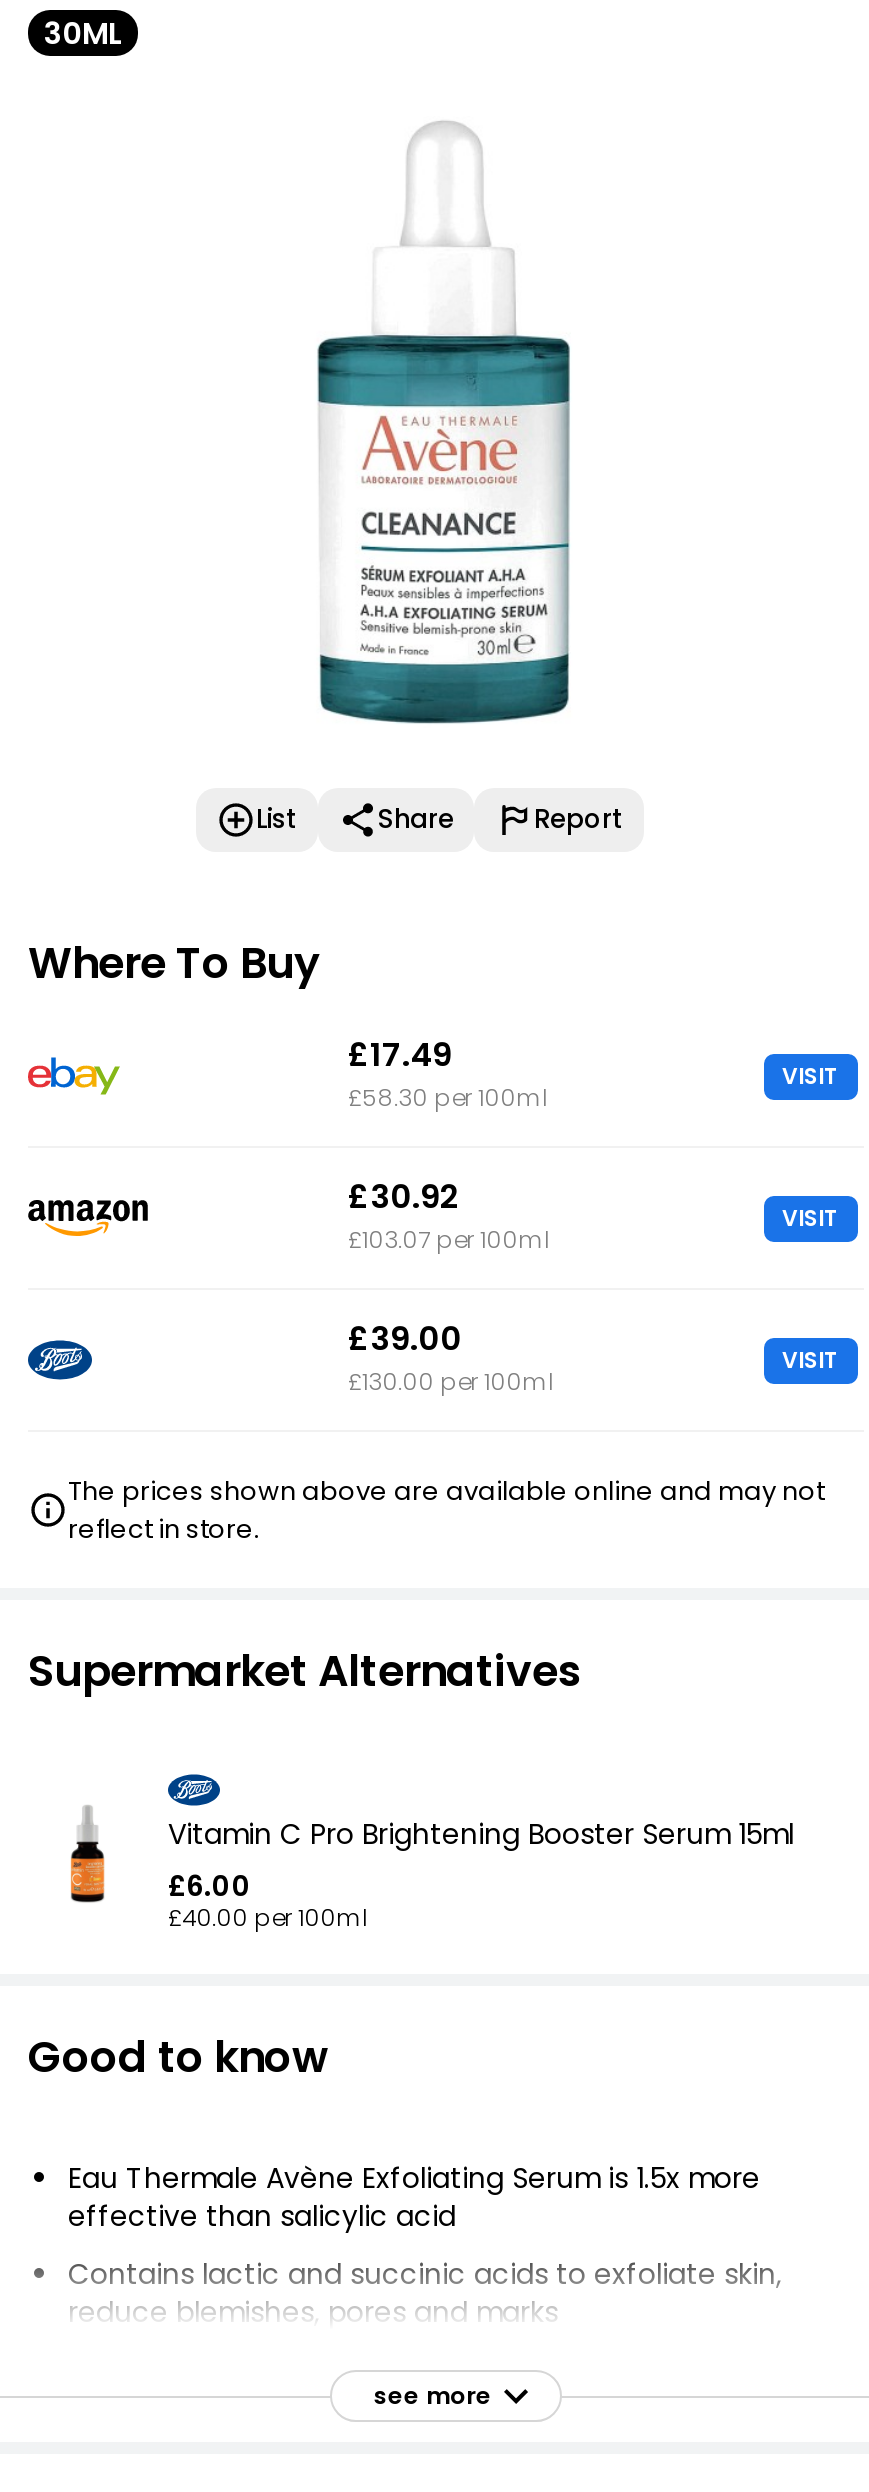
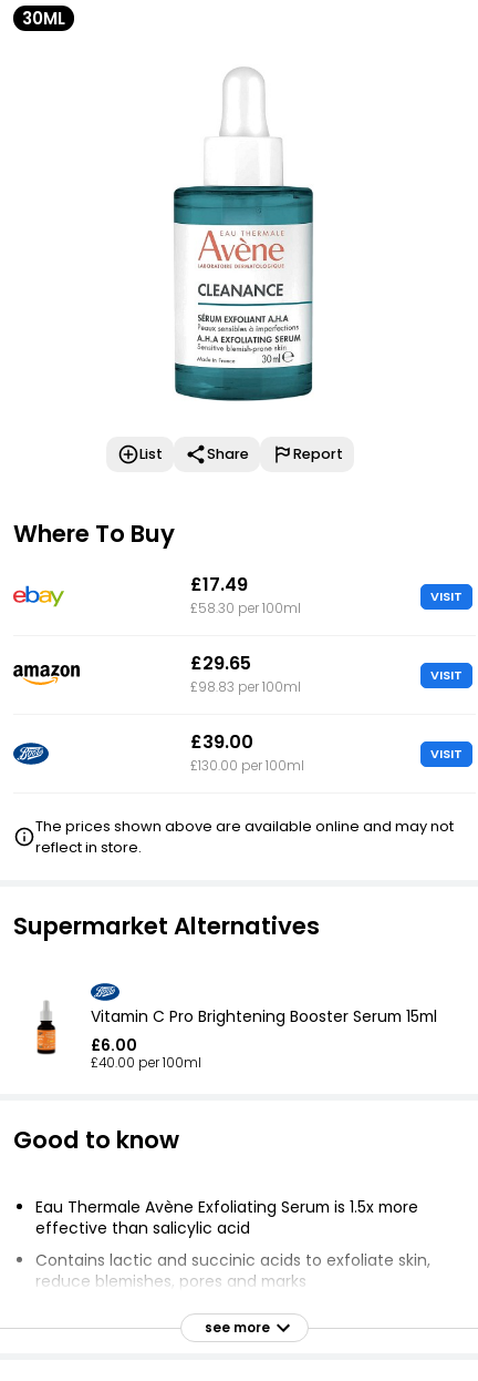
- £30.92
+ £29.65

- £103.07 per 100ml
+ £98.83 per 100ml
